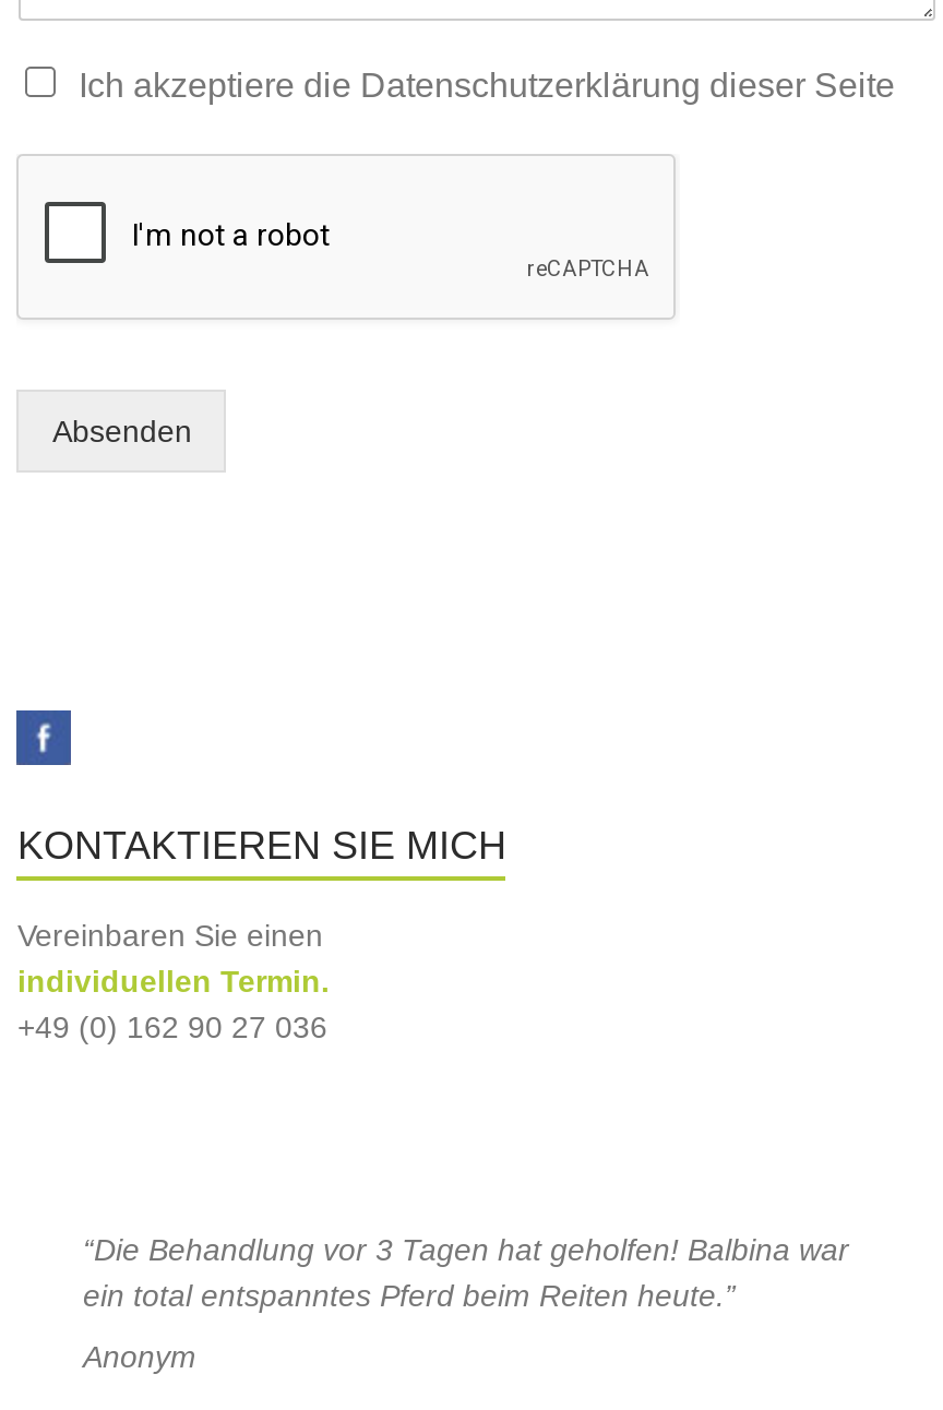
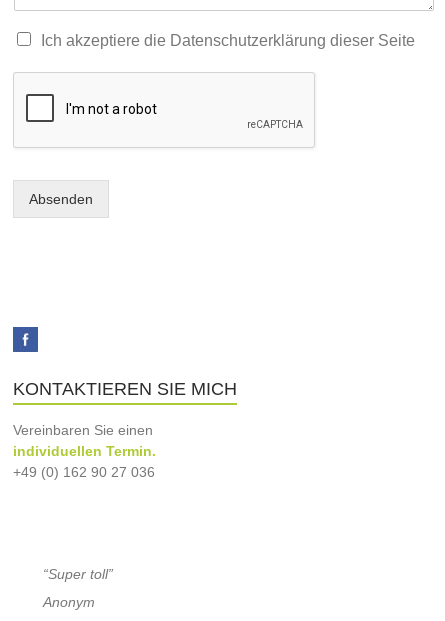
- “Die Behandlung vor 3 Tagen hat geholfen! Balbina war
- ein total entspanntes Pferd beim Reiten heute.”
+ “Super toll”
